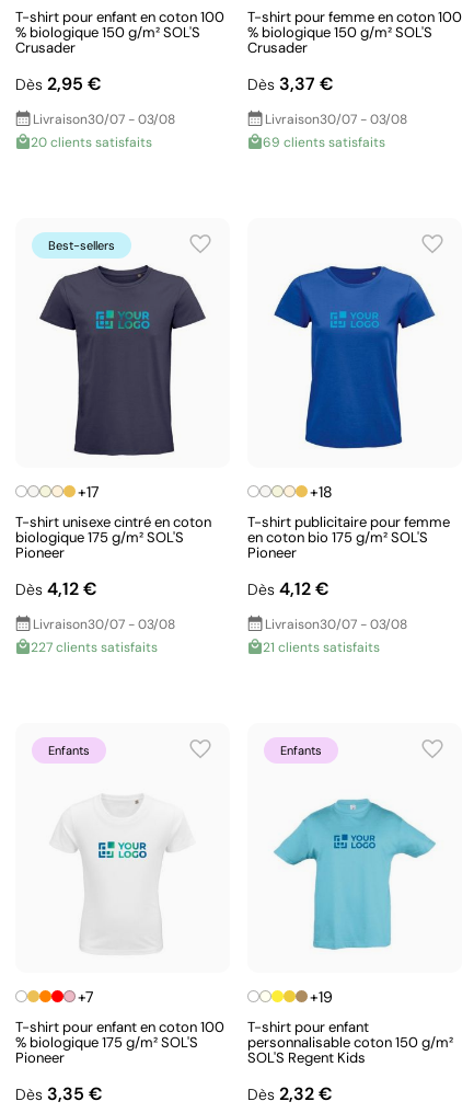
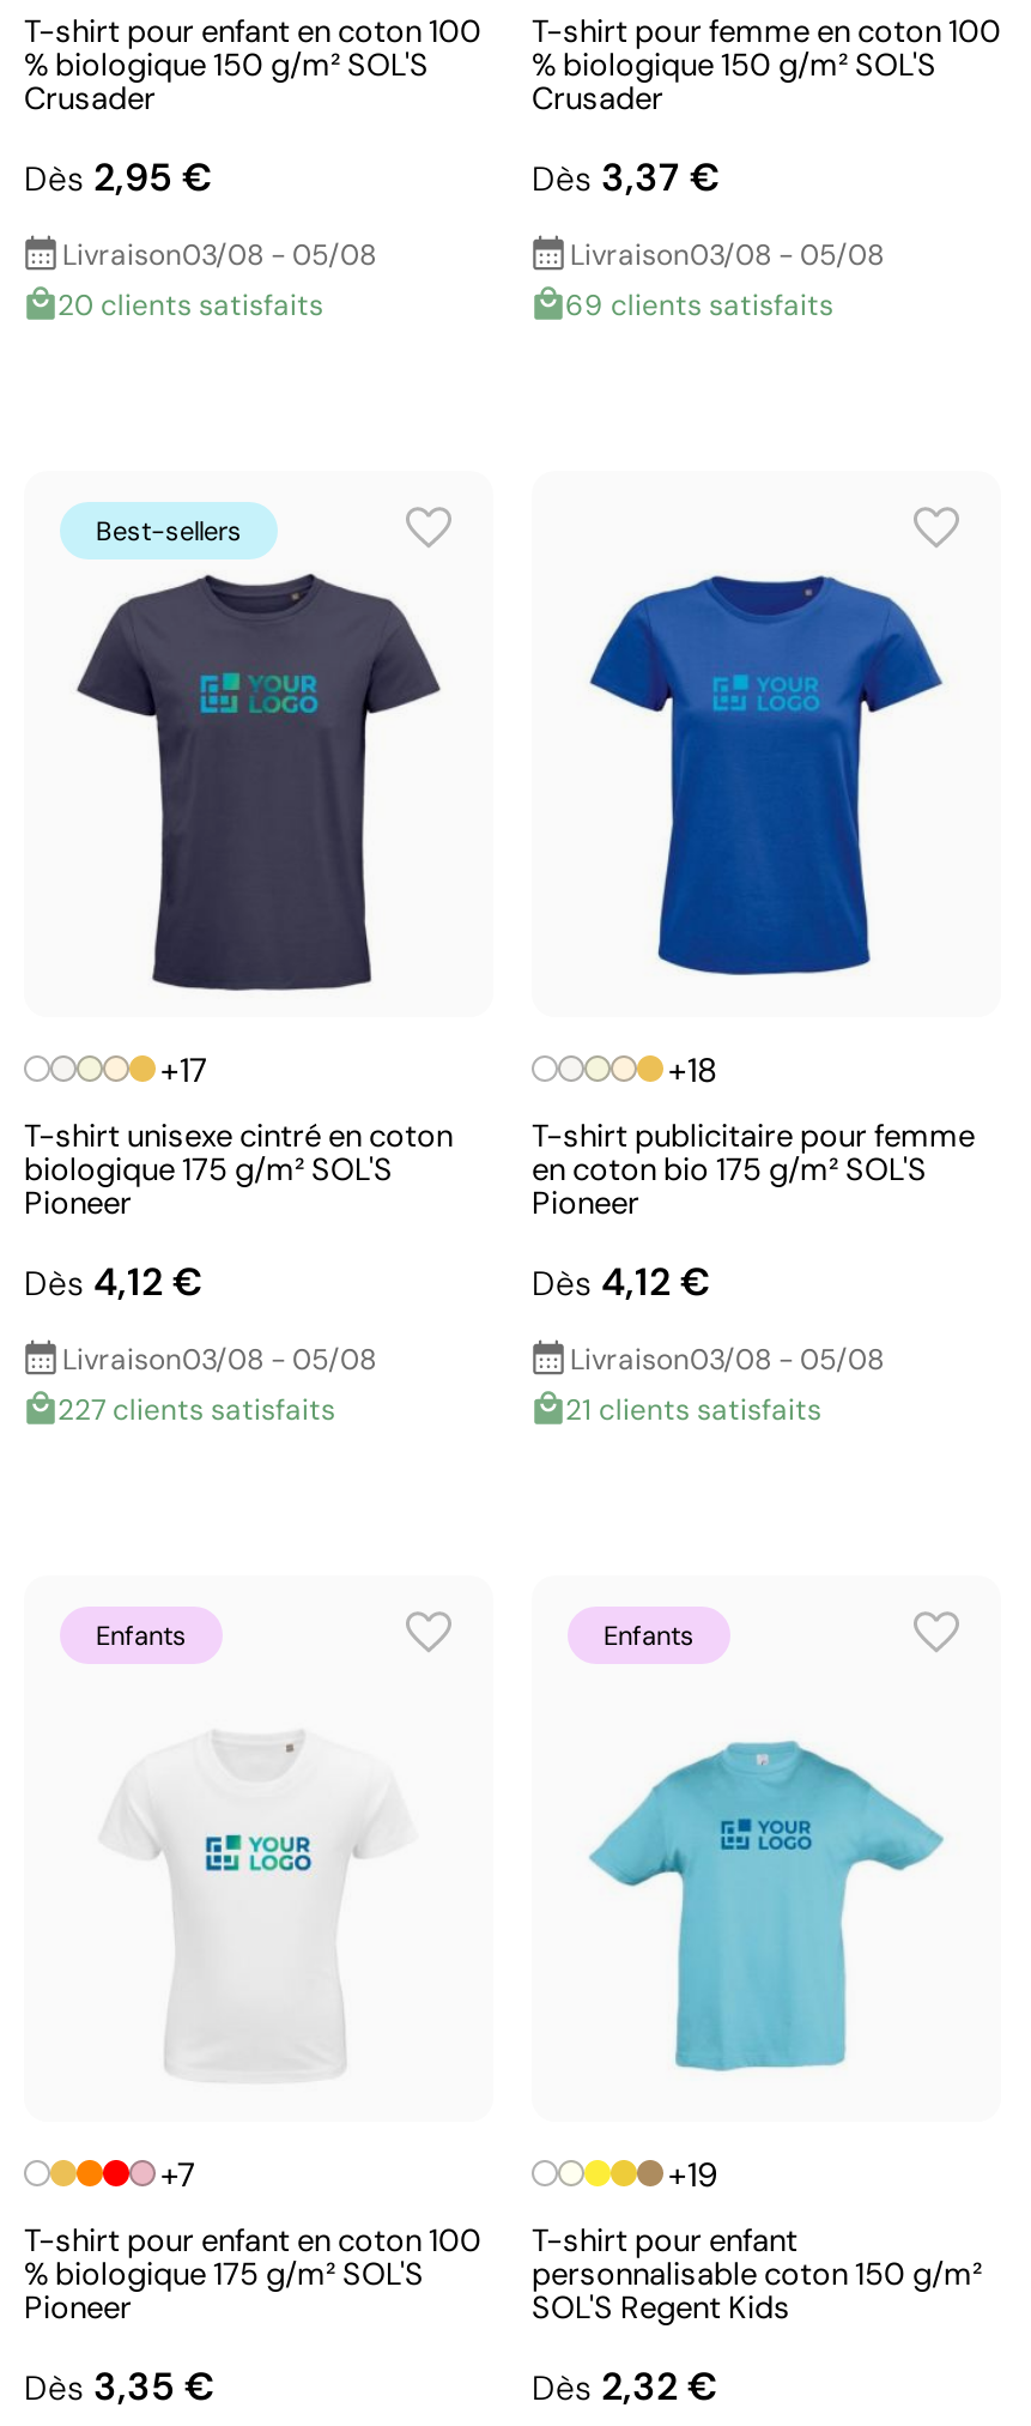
- Livraison30/07 - 03/08
+ Livraison03/08 - 05/08

- Livraison30/07 - 03/08
+ Livraison03/08 - 05/08

- Livraison30/07 - 03/08
+ Livraison03/08 - 05/08

- Livraison30/07 - 03/08
+ Livraison03/08 - 05/08
